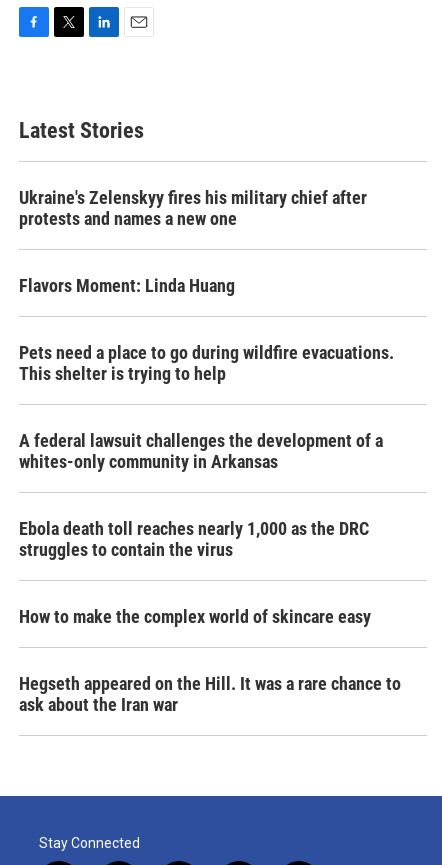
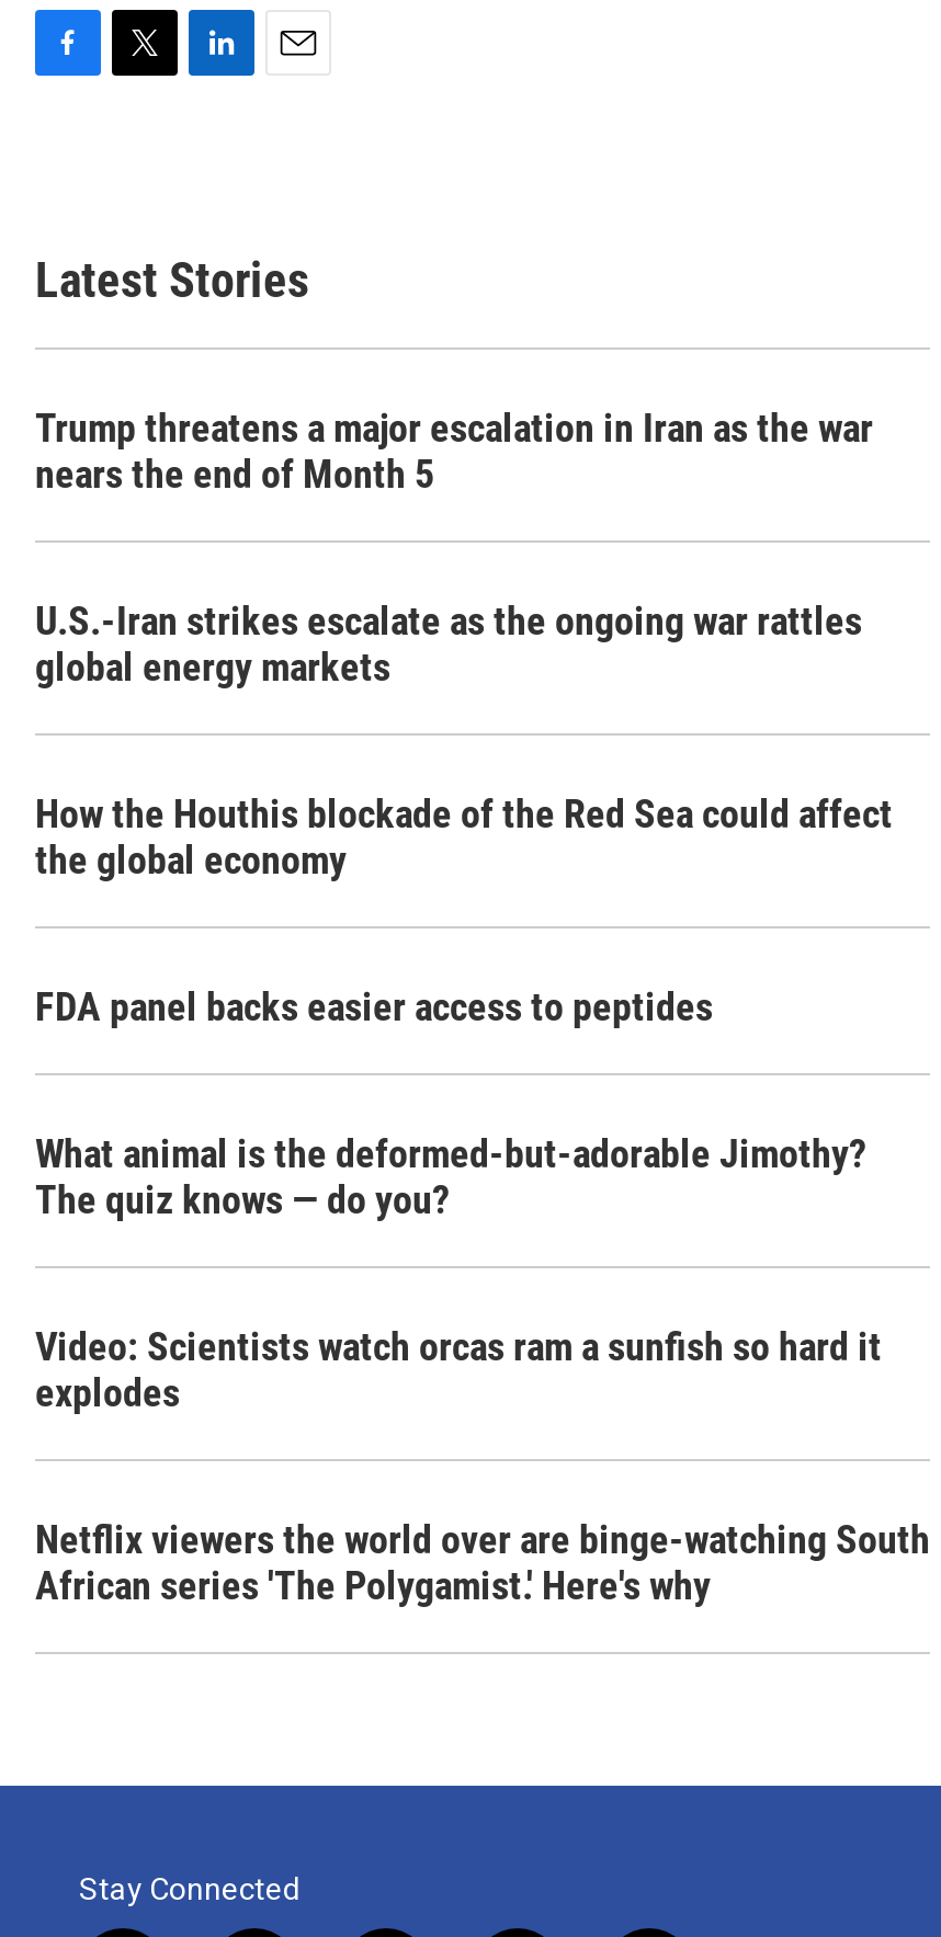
- Ukraine's Zelenskyy fires his military chief after
- protests and names a new one
+ Trump threatens a major escalation in Iran as the war
+ nears the end of Month 5

- Flavors Moment: Linda Huang
+ U.S.-Iran strikes escalate as the ongoing war rattles
+ global energy markets

- Pets need a place to go during wildfire evacuations.
- This shelter is trying to help
+ How the Houthis blockade of the Red Sea could affect
+ the global economy

- A federal lawsuit challenges the development of a
- whites-only community in Arkansas
+ FDA panel backs easier access to peptides

- Ebola death toll reaches nearly 1,000 as the DRC
- struggles to contain the virus
+ What animal is the deformed-but-adorable Jimothy?
+ The quiz knows — do you?

- How to make the complex world of skincare easy
+ Video: Scientists watch orcas ram a sunfish so hard it
+ explodes

- Hegseth appeared on the Hill. It was a rare chance to
- ask about the Iran war
+ Netflix viewers the world over are binge-watching South
+ African series 'The Polygamist.' Here's why
